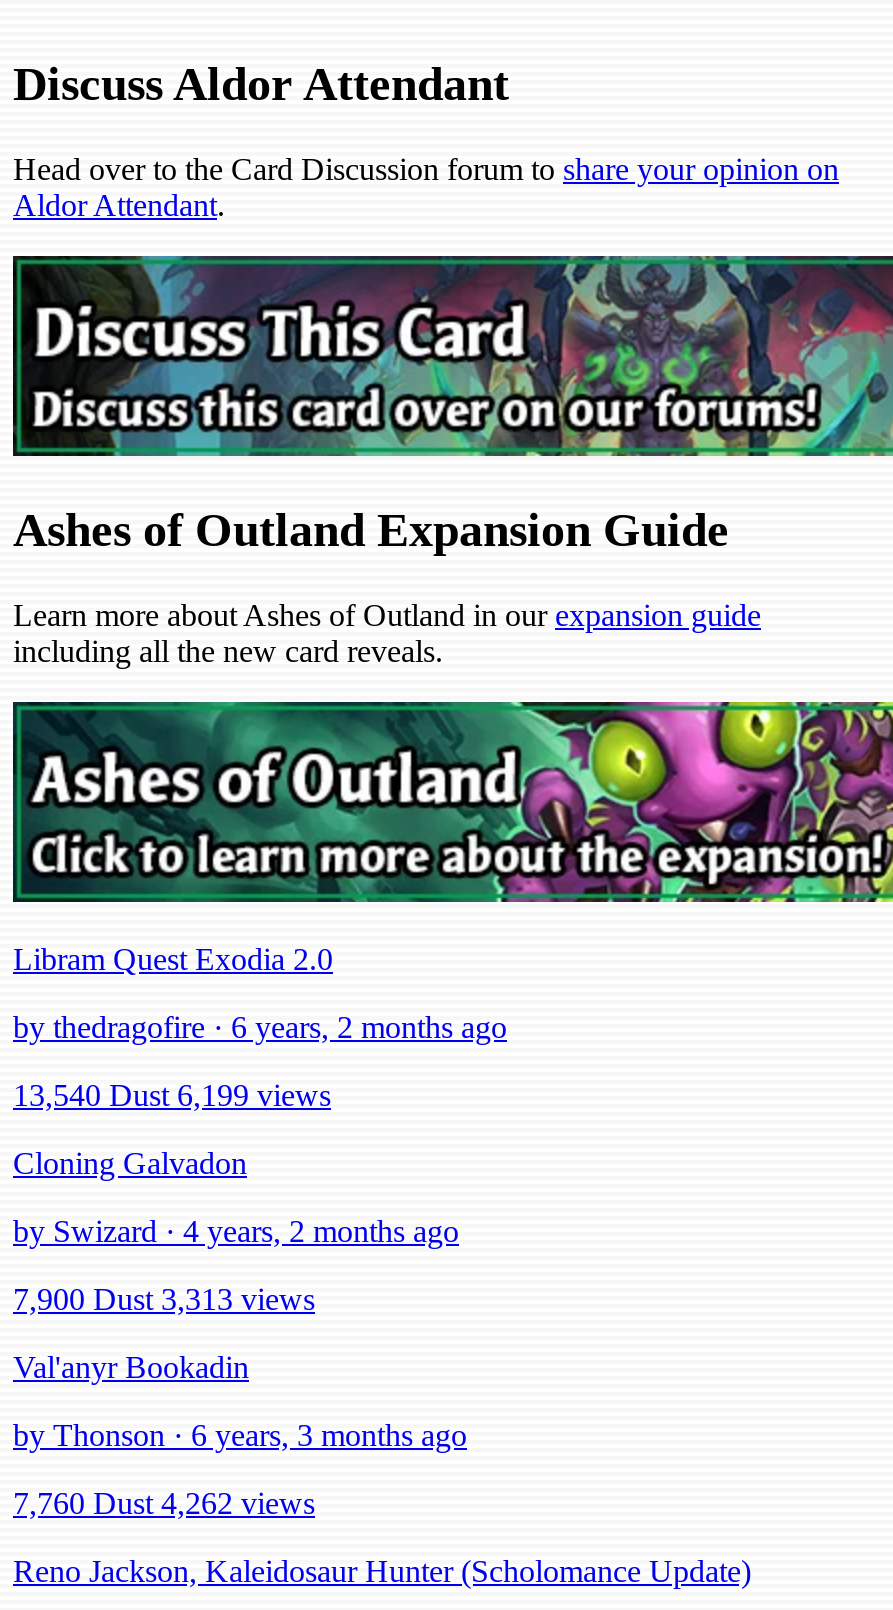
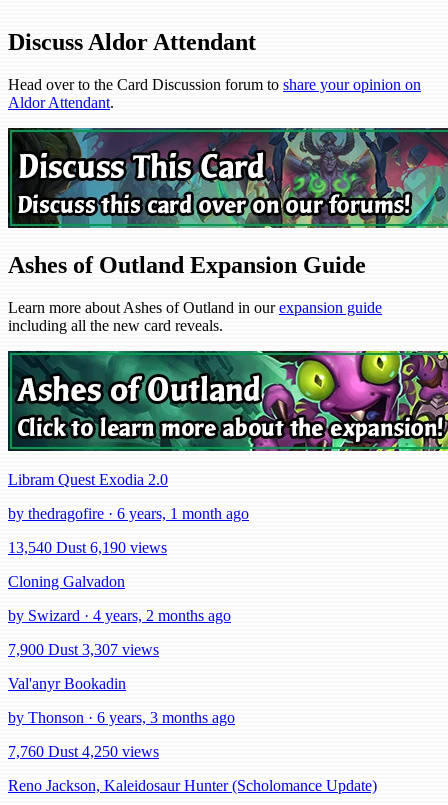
- by thedragofire · 6 years, 2 months ago
+ by thedragofire · 6 years, 1 month ago

- 13,540 Dust 6,199 views
+ 13,540 Dust 6,190 views

- 7,900 Dust 3,313 views
+ 7,900 Dust 3,307 views

- 7,760 Dust 4,262 views
+ 7,760 Dust 4,250 views
